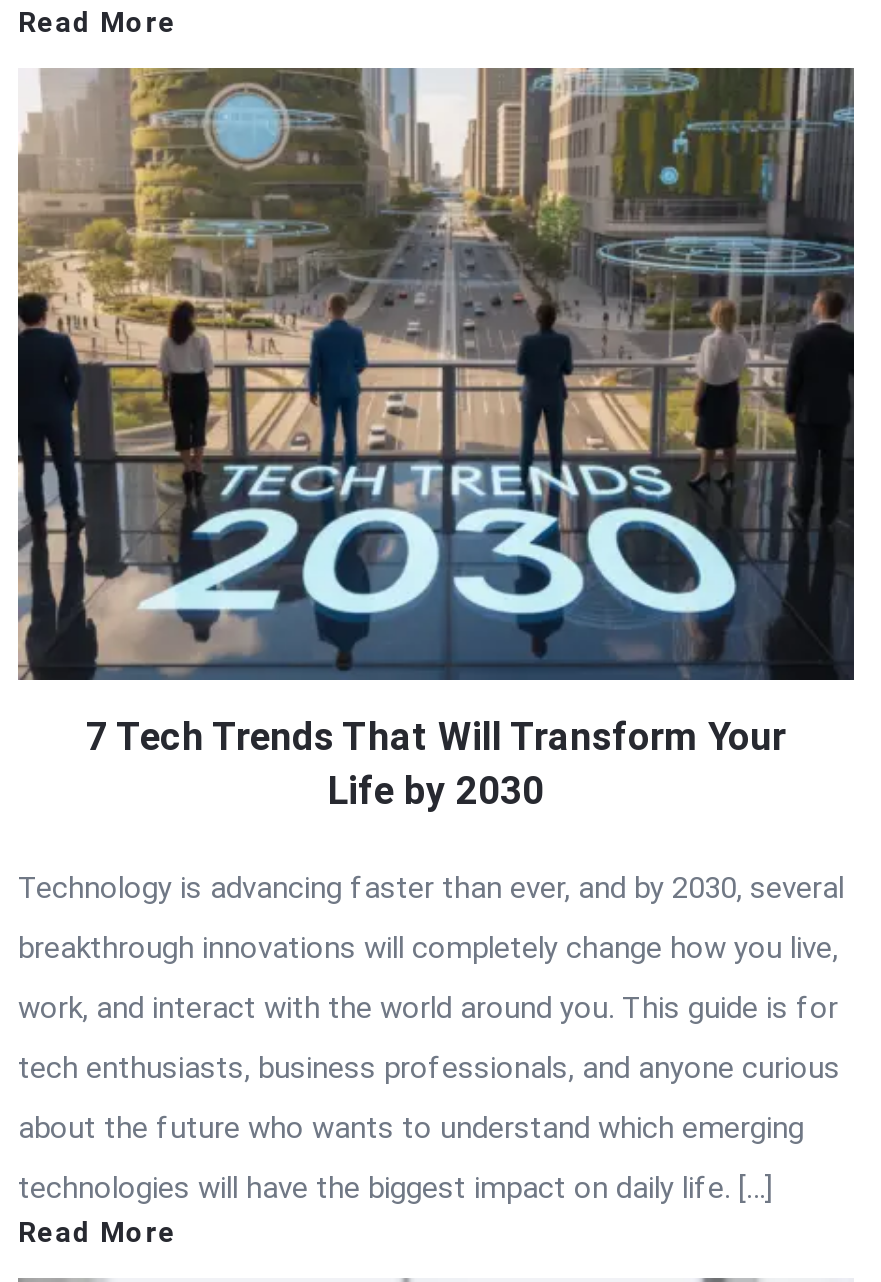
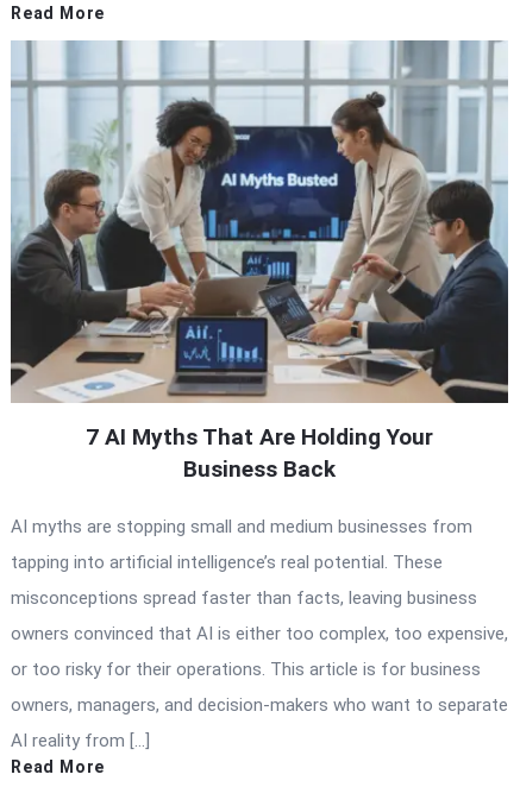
- [image]
- 7 Tech Trends That Will Transform Your
- Life by 2030
- Technology is advancing faster than ever, and by 2030, several
- breakthrough innovations will completely change how you live,
- work, and interact with the world around you. This guide is for
- tech enthusiasts, business professionals, and anyone curious
- about the future who wants to understand which emerging
- technologies will have the biggest impact on daily life. […]
+ [image]
+ 7 AI Myths That Are Holding Your
+ Business Back
+ AI myths are stopping small and medium businesses from
+ tapping into artificial intelligence’s real potential. These
+ misconceptions spread faster than facts, leaving business
+ owners convinced that AI is either too complex, too expensive,
+ or too risky for their operations. This article is for business
+ owners, managers, and decision-makers who want to separate
+ AI reality from […]
